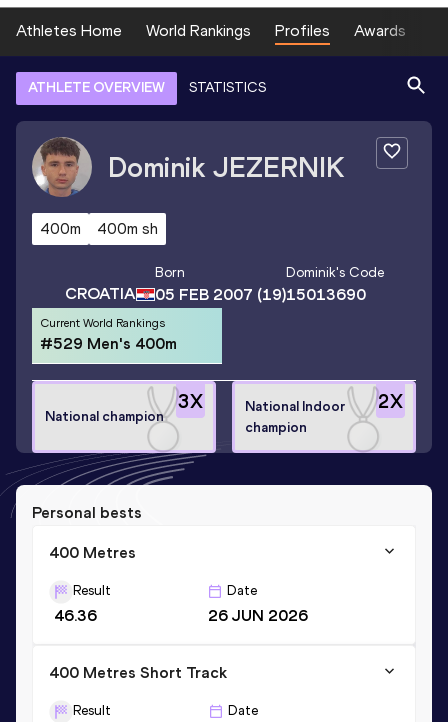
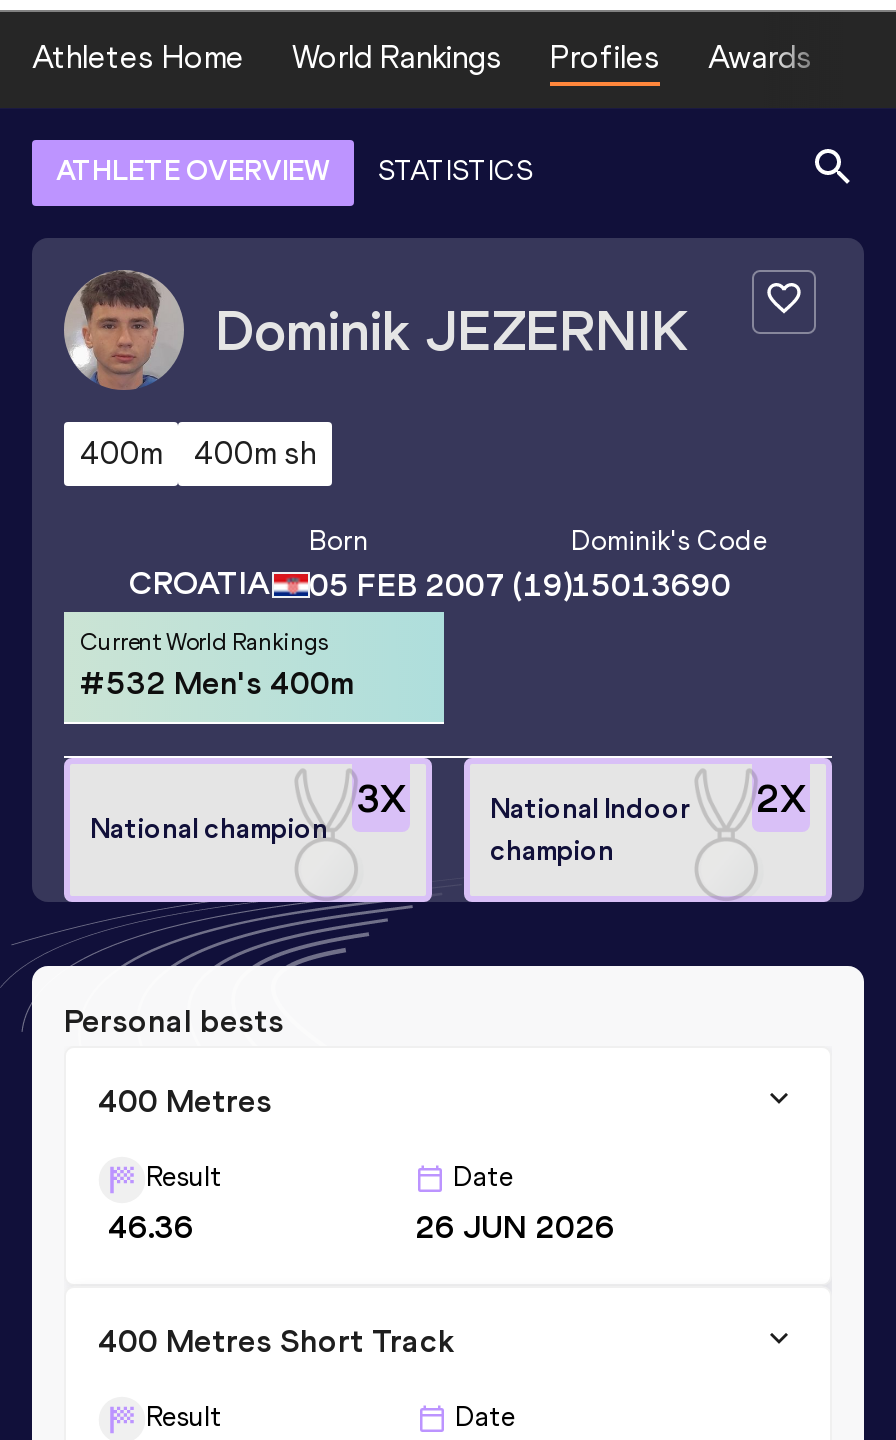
- #529 Men's 400m
+ #532 Men's 400m
